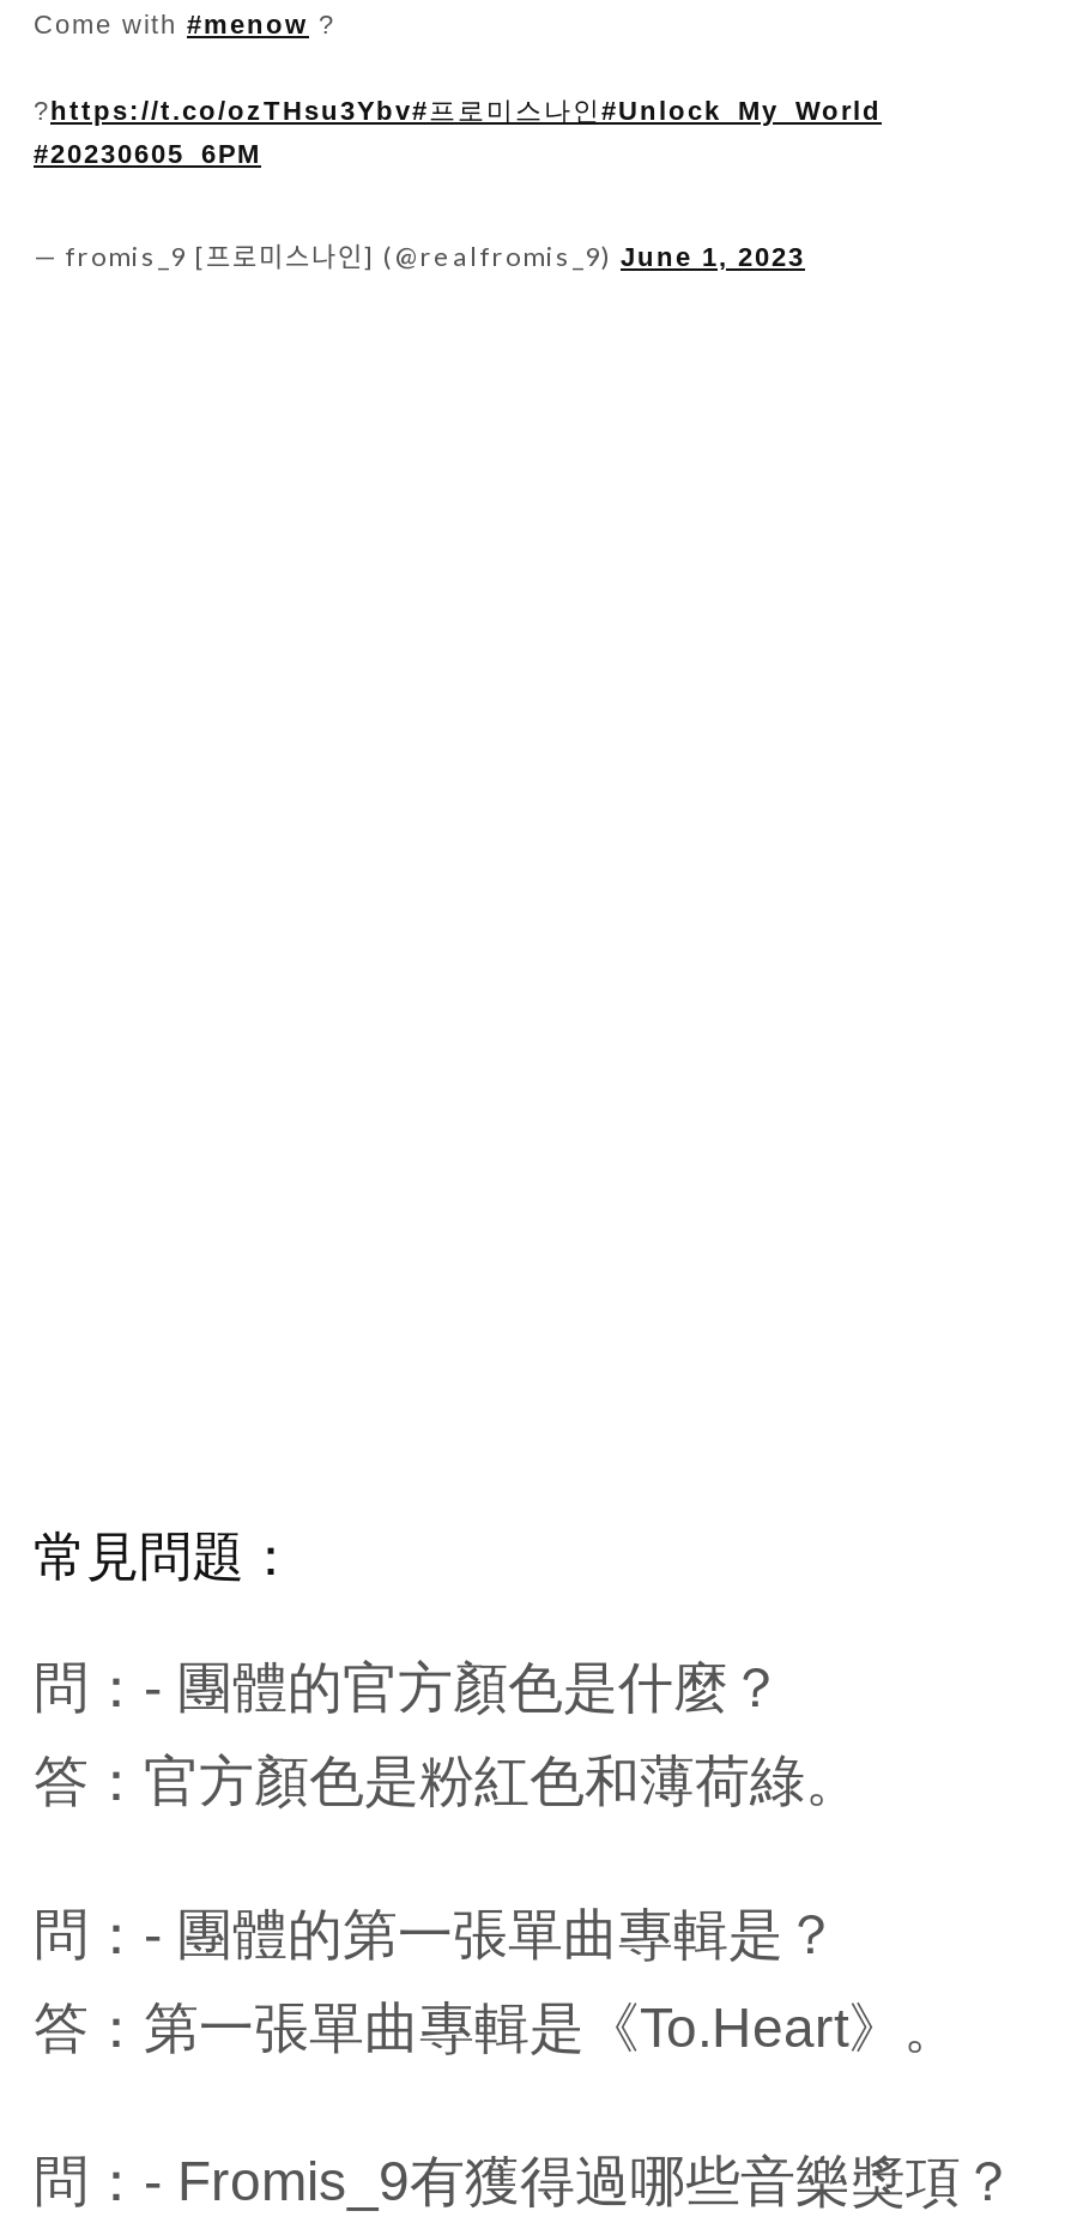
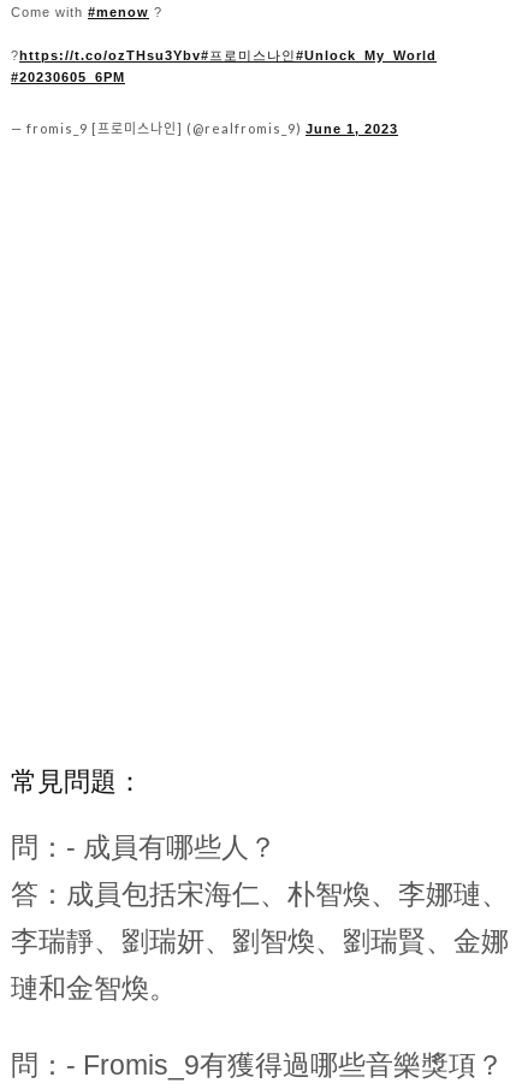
- 問：- 團體的官方顏色是什麼？
+ 問：- 成員有哪些人？

- 答：官方顏色是粉紅色和薄荷綠。
+ 答：成員包括宋海仁、朴智煥、李娜璉、

- 問：- 團體的第一張單曲專輯是？
+ 李瑞靜、劉瑞妍、劉智煥、劉瑞賢、金娜

- 答：第一張單曲專輯是《To.Heart》。
+ 璉和金智煥。
